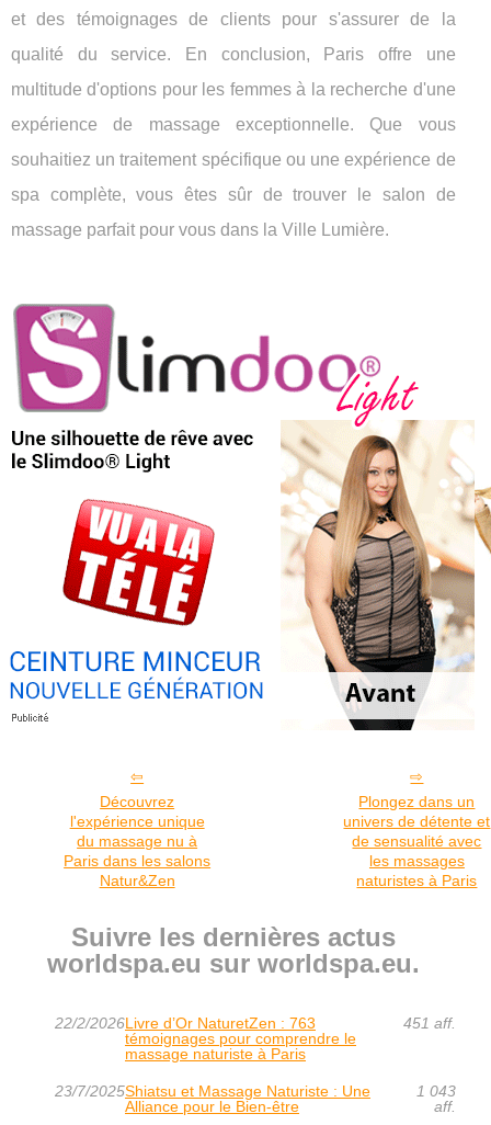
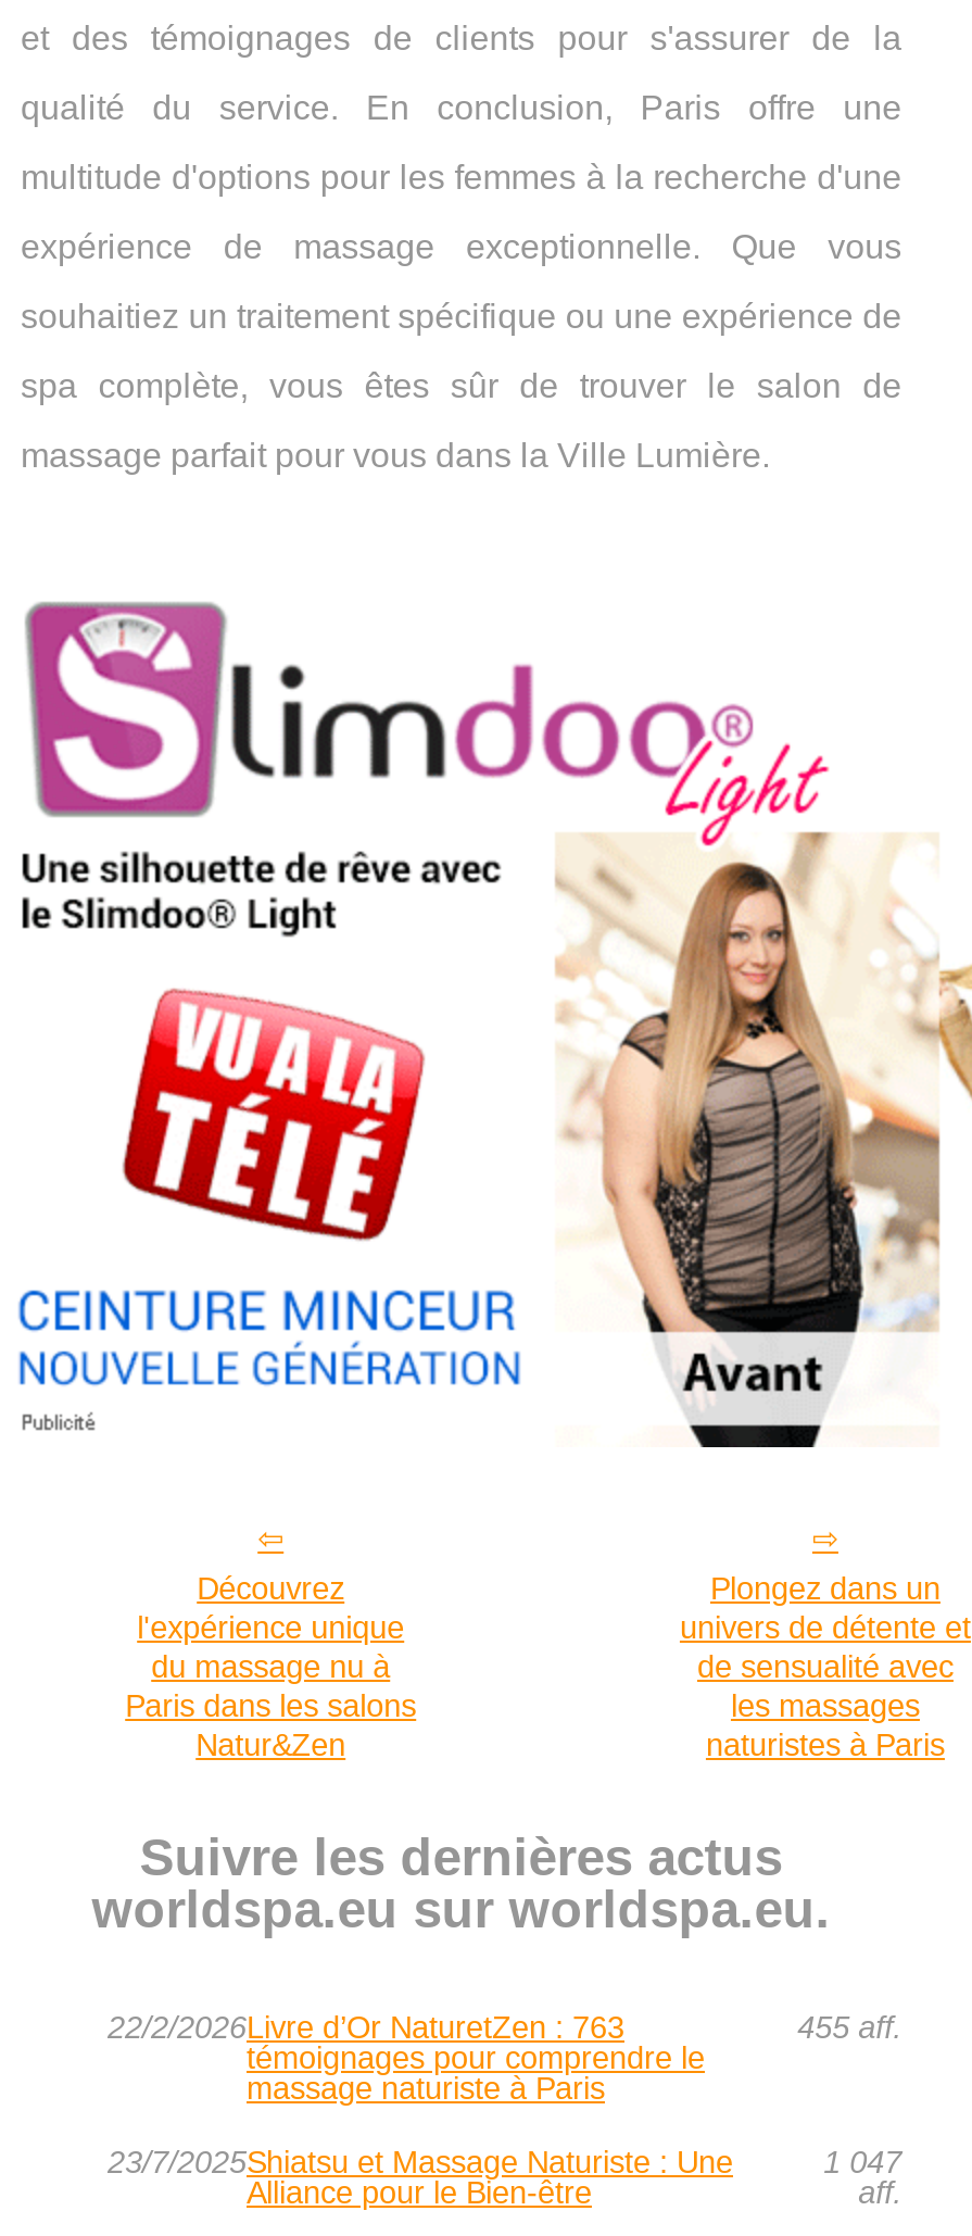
- 451 aff.
+ 455 aff.

- 1 043
+ 1 047
